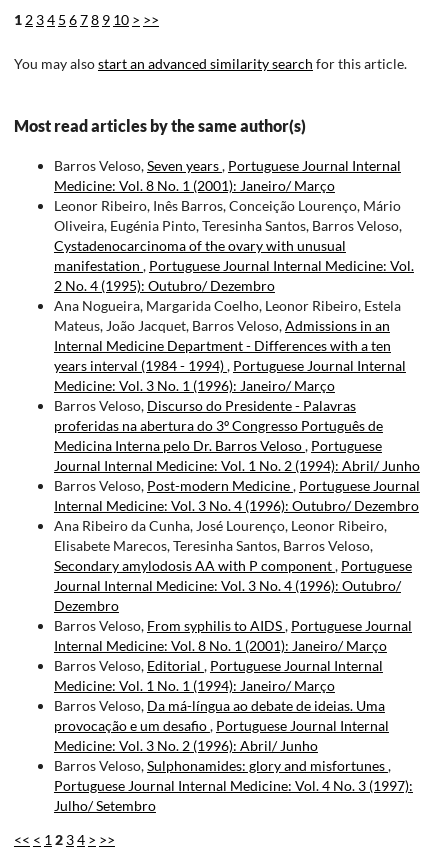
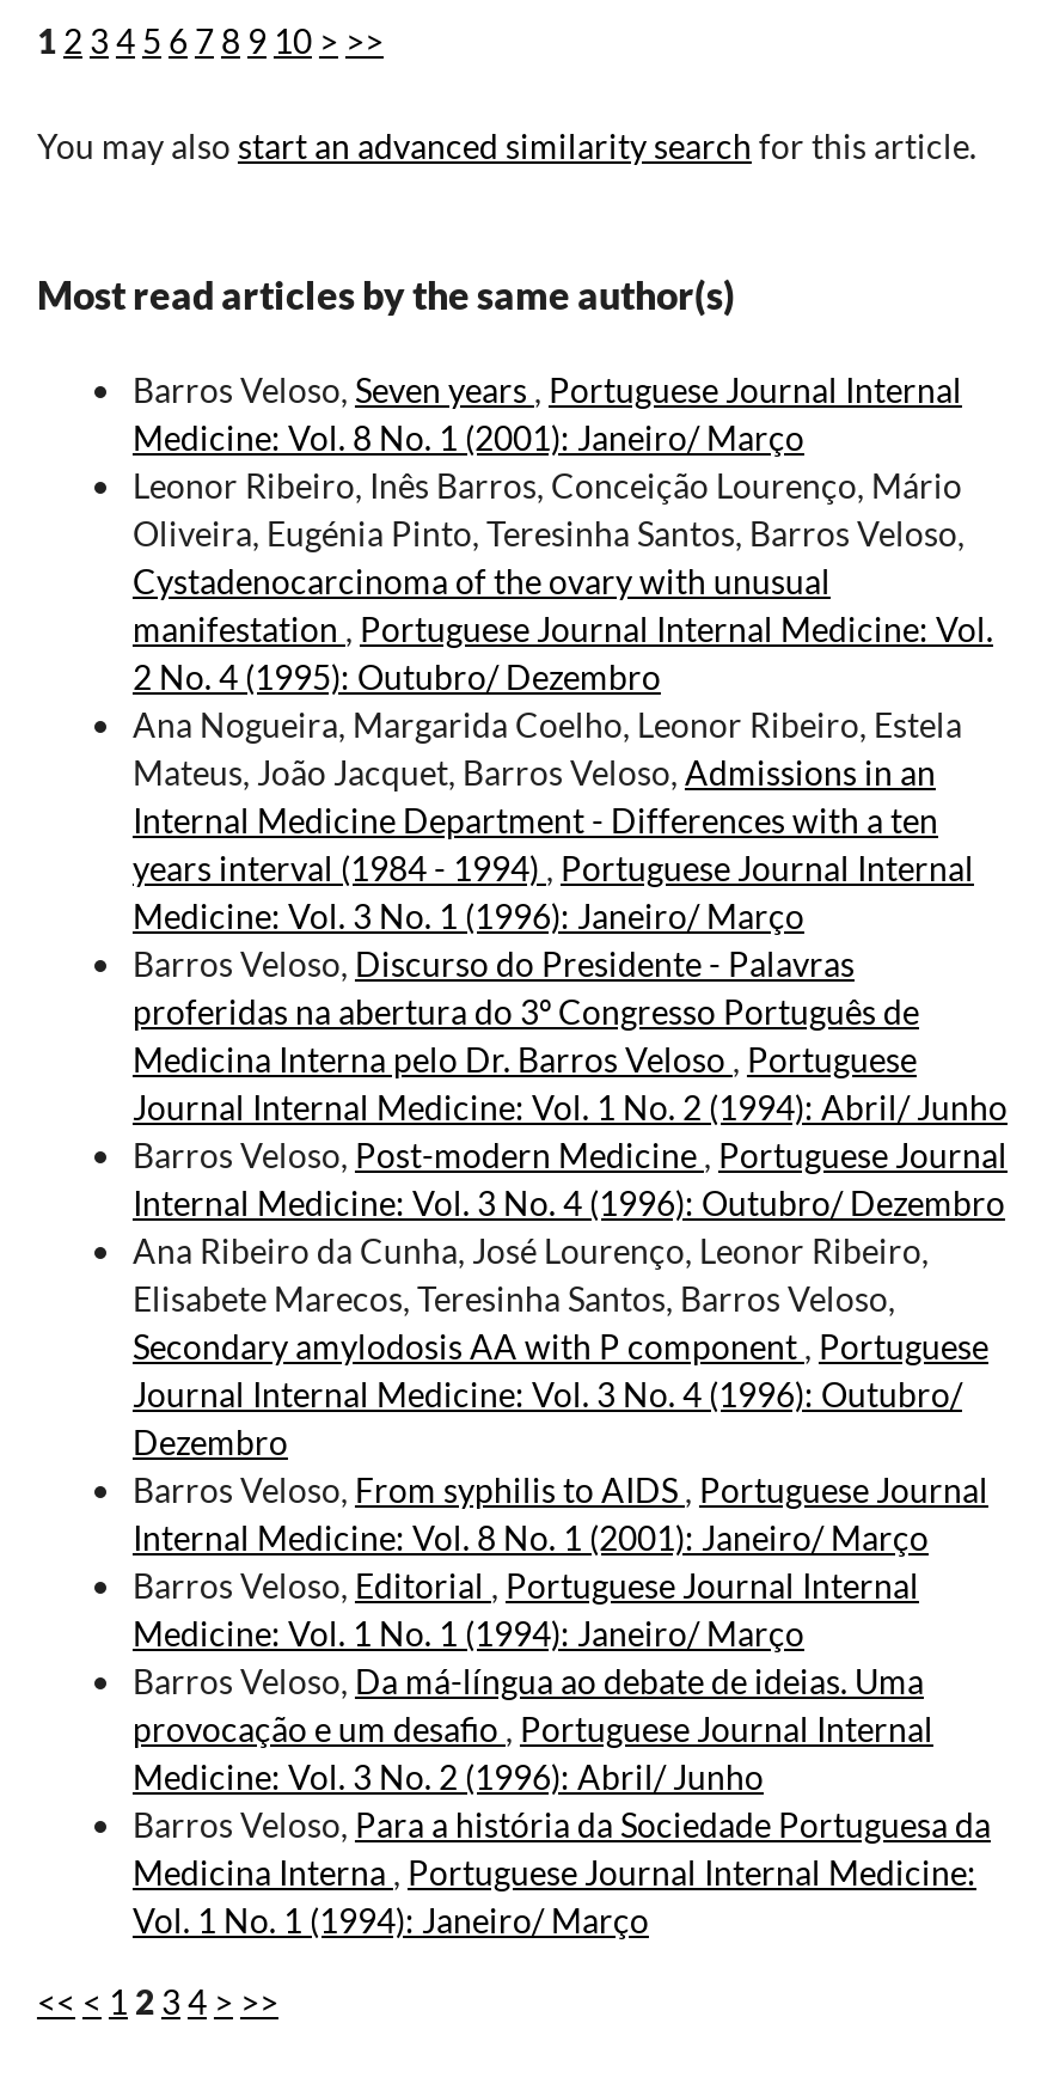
- Barros Veloso, Sulphonamides: glory and misfortunes,
- Portuguese Journal Internal Medicine: Vol. 4 No. 3 (1997):
- Julho/ Setembro
+ Barros Veloso, Para a história da Sociedade Portuguesa da
+ Medicina Interna, Portuguese Journal Internal Medicine:
+ Vol. 1 No. 1 (1994): Janeiro/ Março
